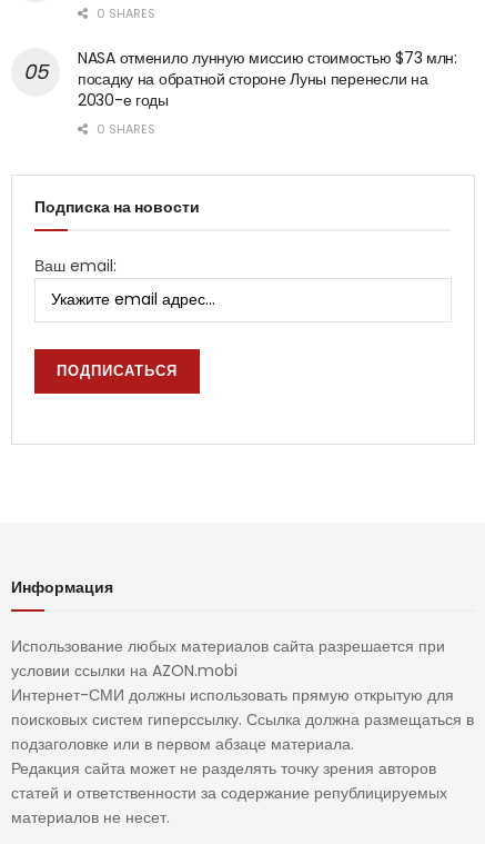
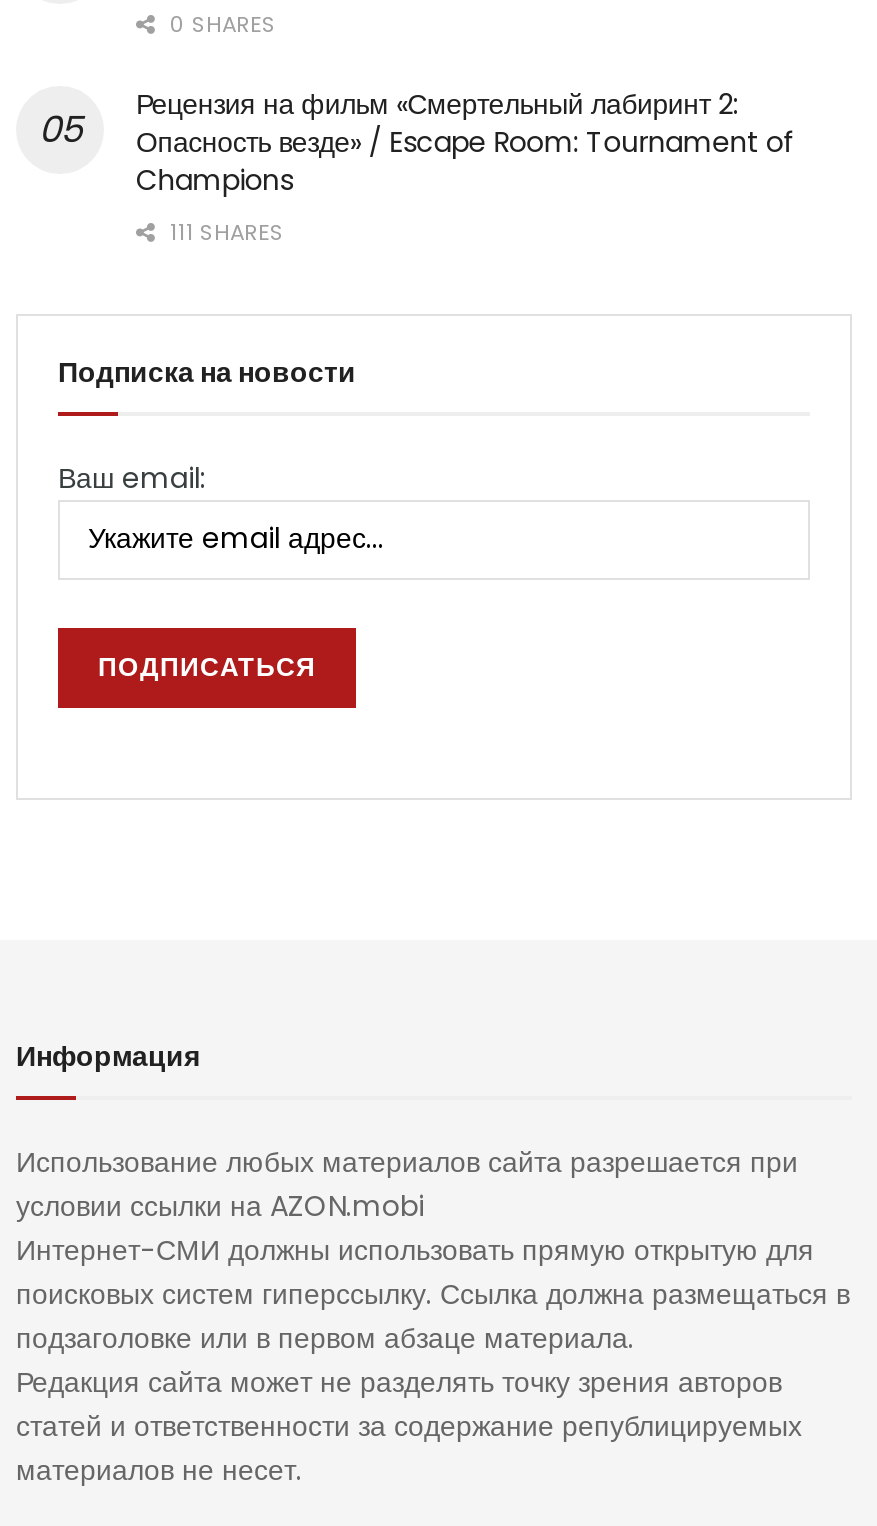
- NASA отменило лунную миссию стоимостью $73 млн:
- посадку на обратной стороне Луны перенесли на
- 2030-е годы
- 0 SHARES
+ Рецензия на фильм «Смертельный лабиринт 2:
+ Опасность везде» / Escape Room: Tournament of
+ Champions
+ 111 SHARES
